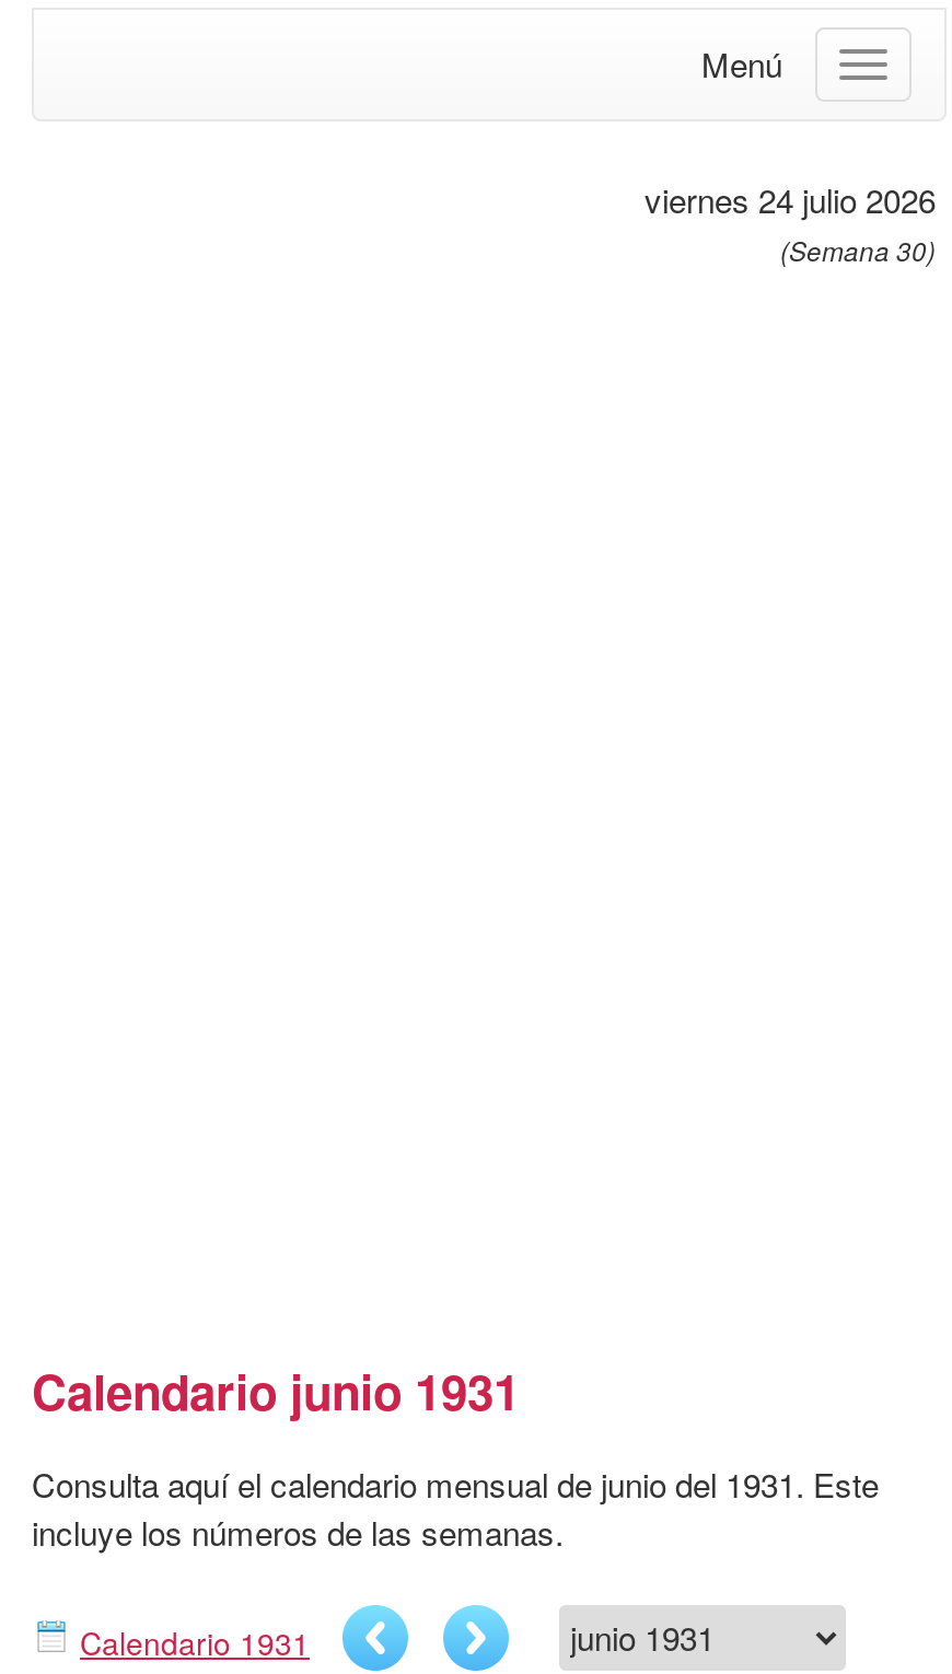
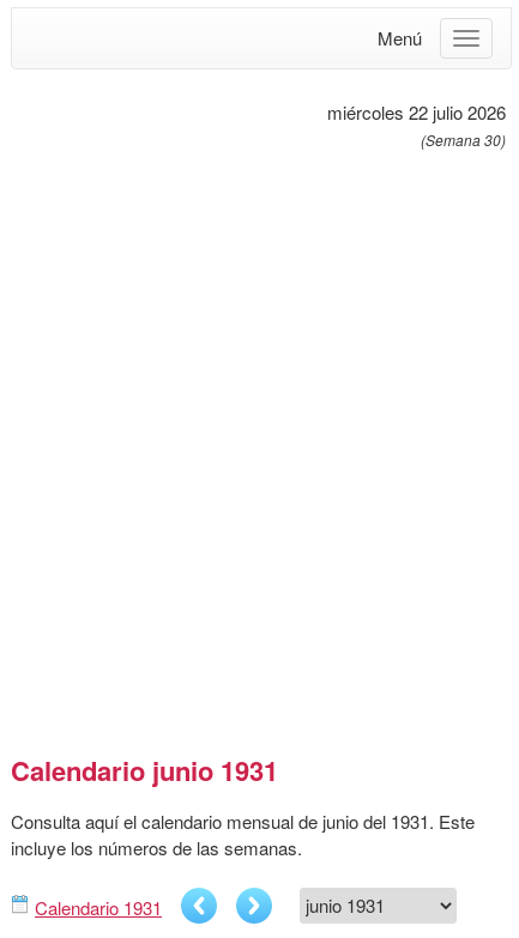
- viernes 24 julio 2026
+ miércoles 22 julio 2026
